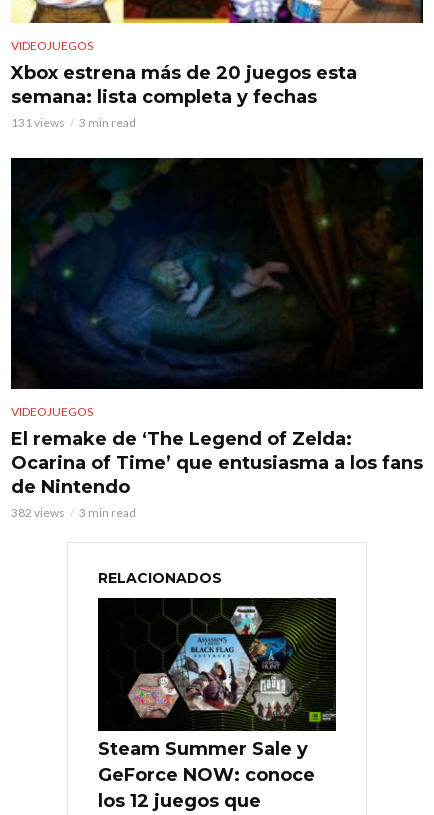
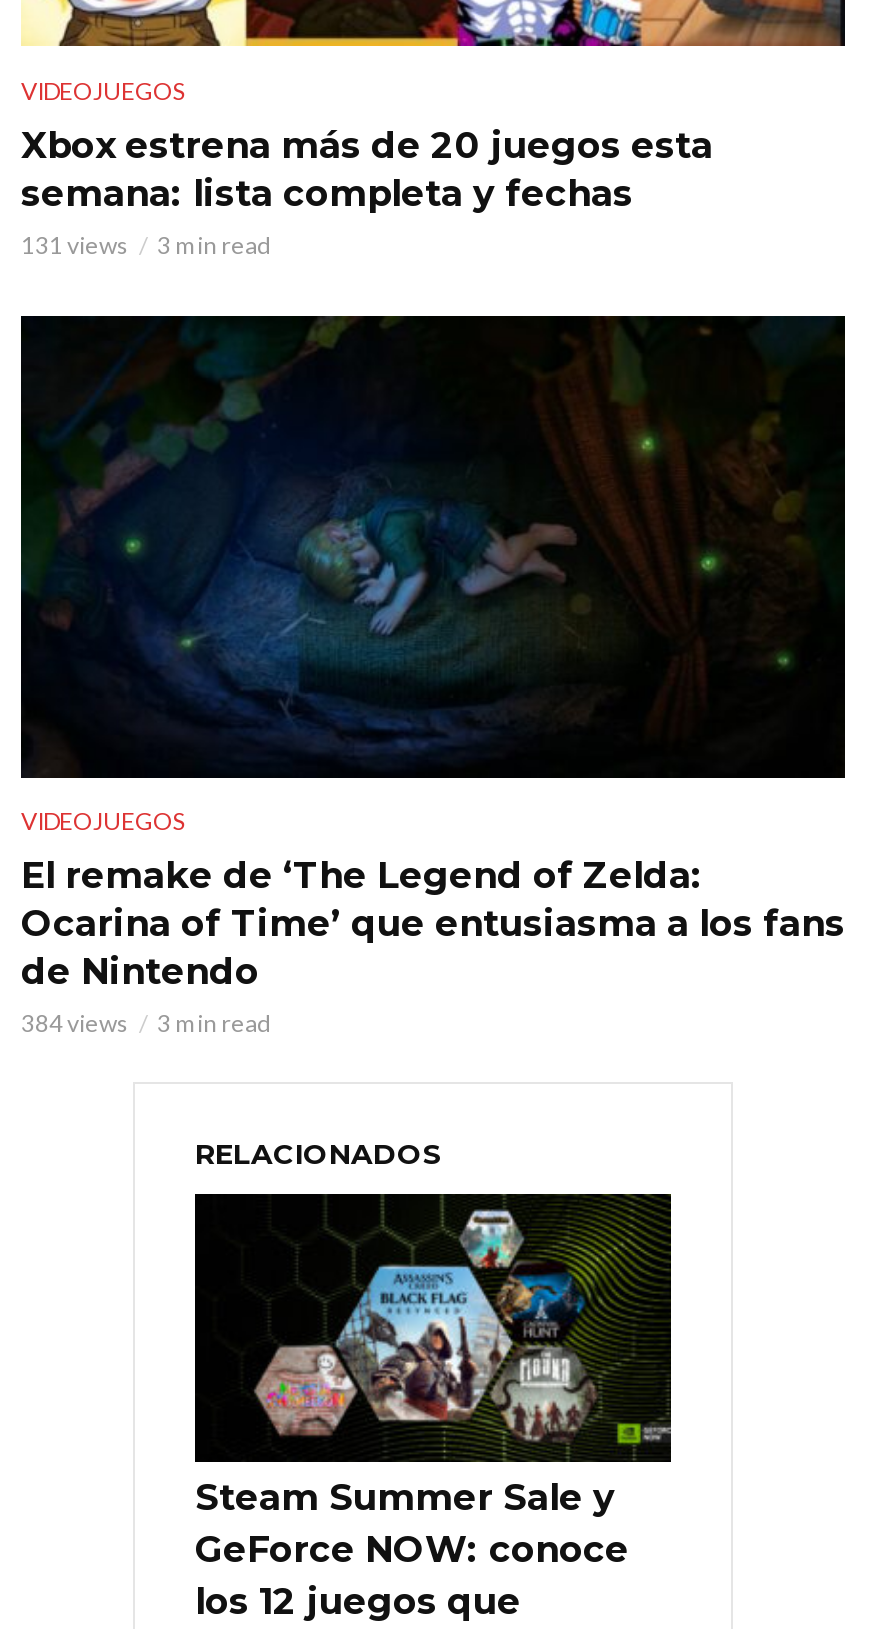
- 382 views 3 min read
+ 384 views 3 min read
